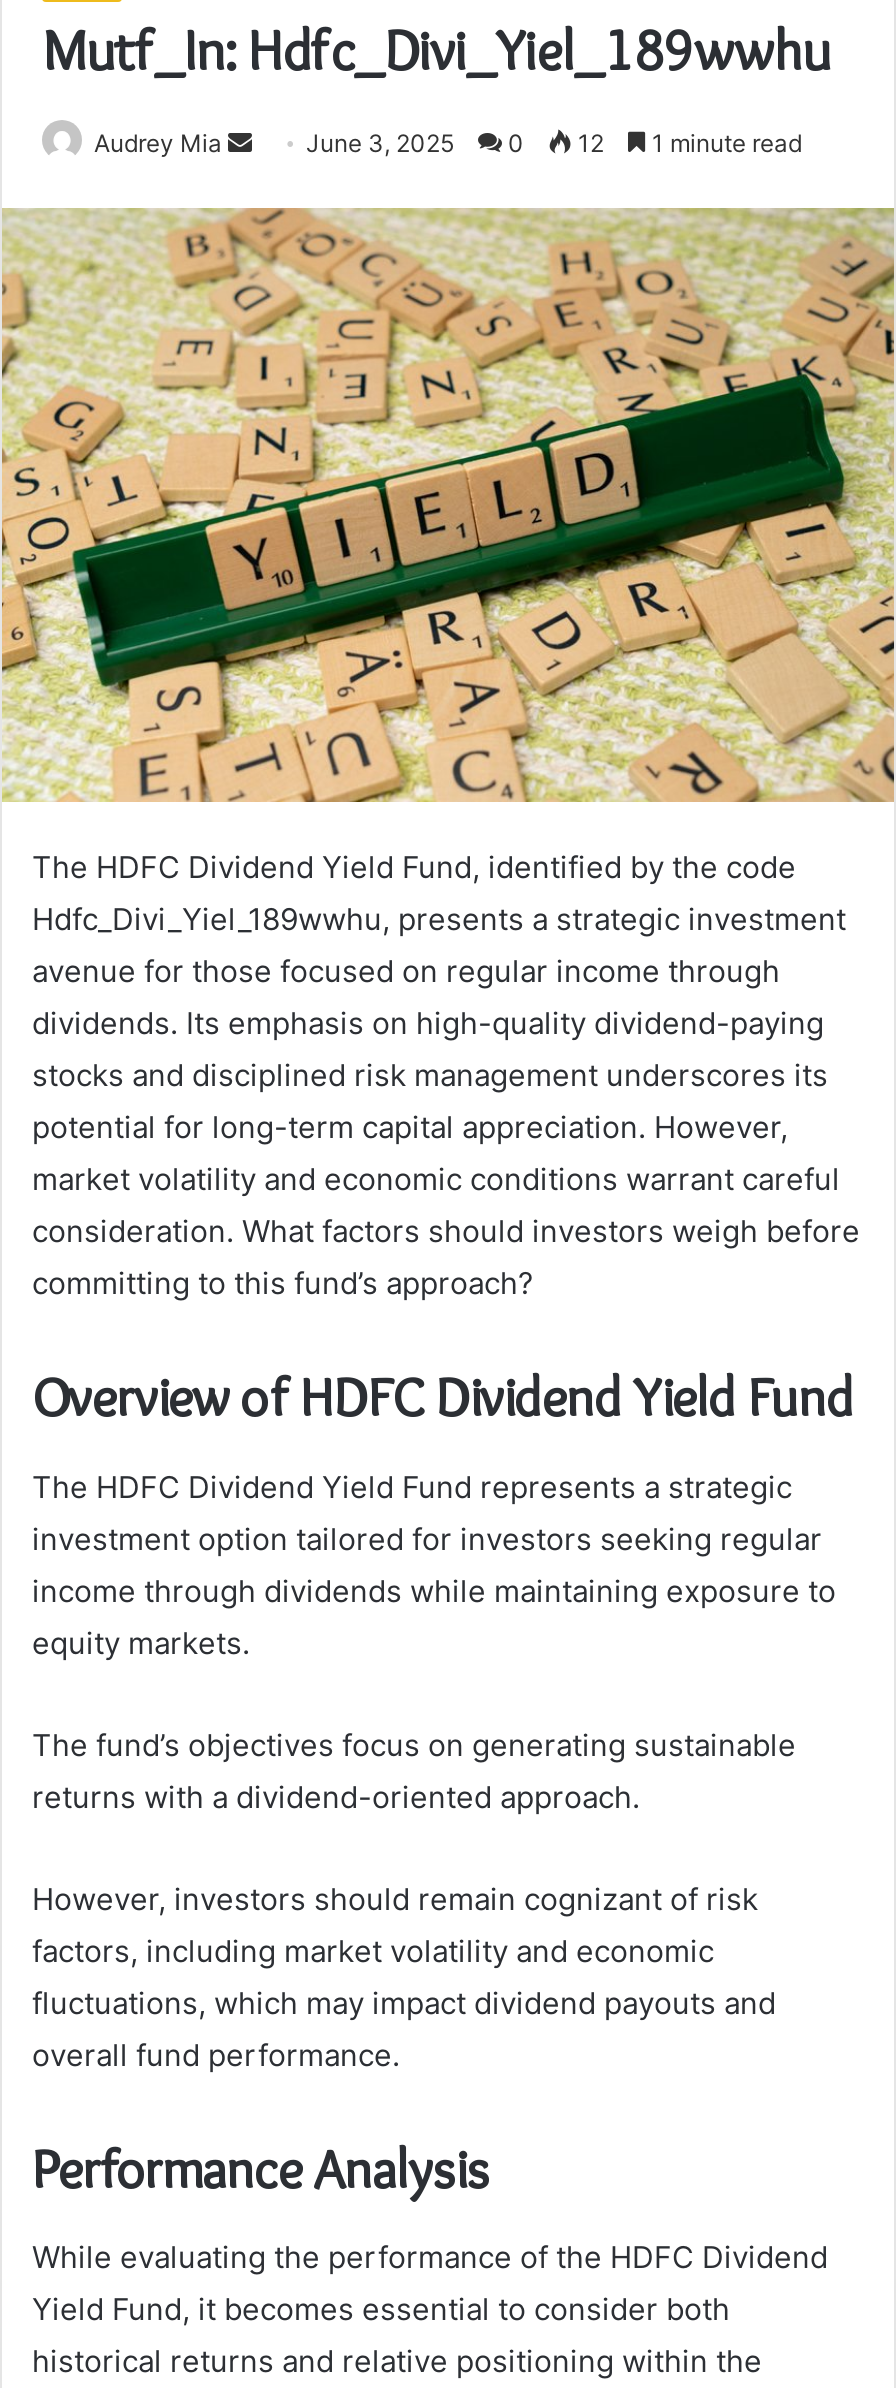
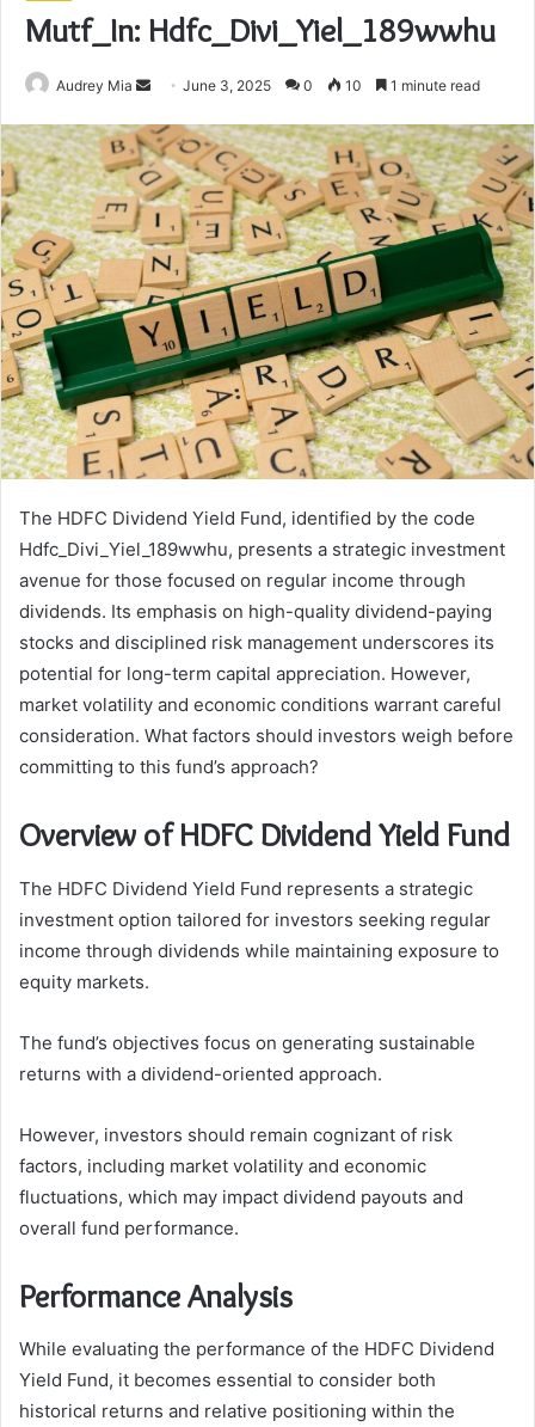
- 12
+ 10
